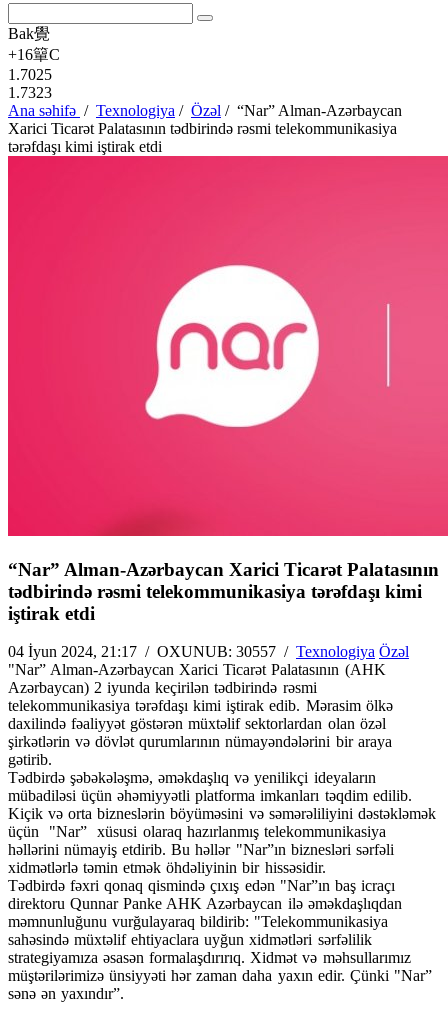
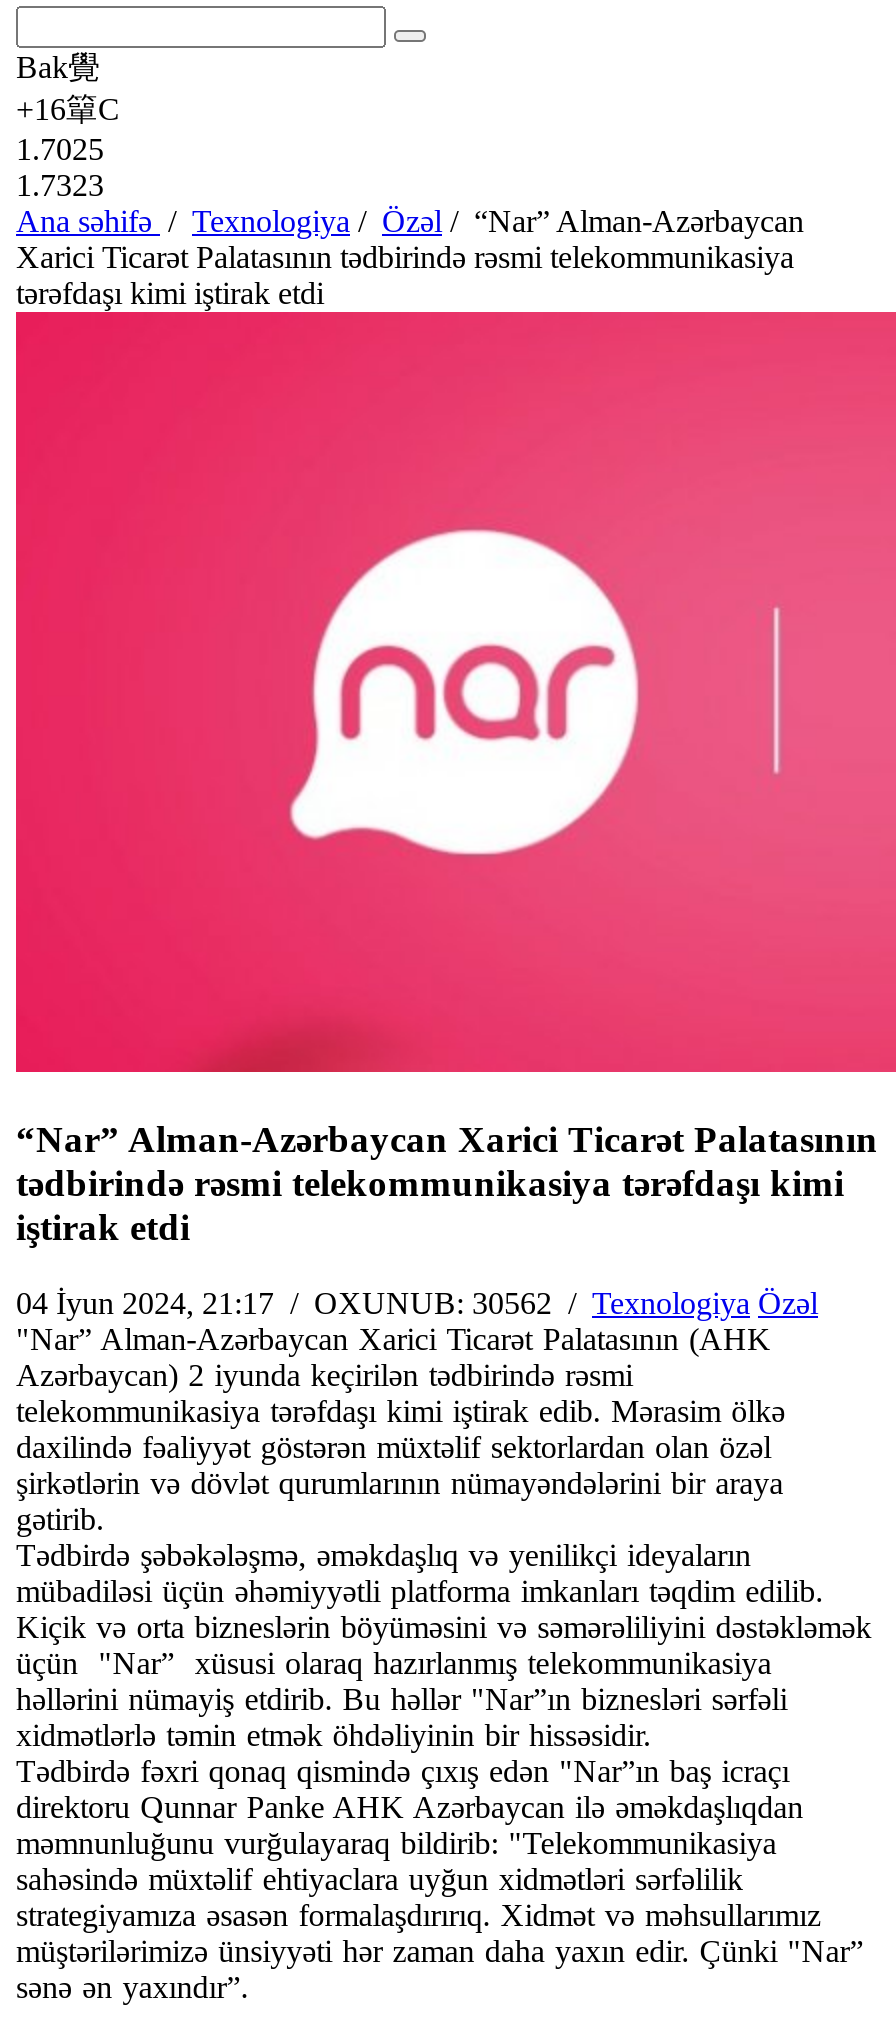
- 04 İyun 2024, 21:17 / OXUNUB: 30557 / Texnologiya Özəl
+ 04 İyun 2024, 21:17 / OXUNUB: 30562 / Texnologiya Özəl
